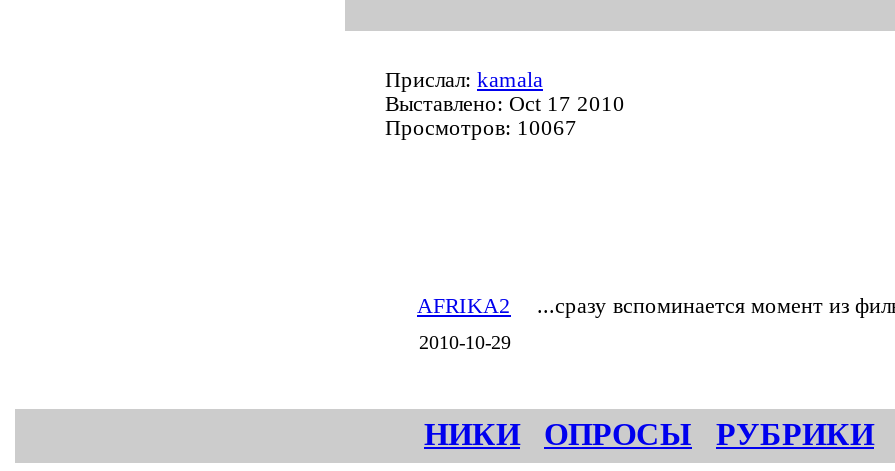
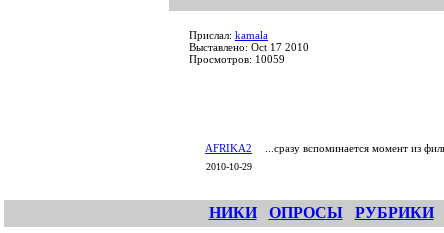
- Просмотров: 10067
+ Просмотров: 10059
